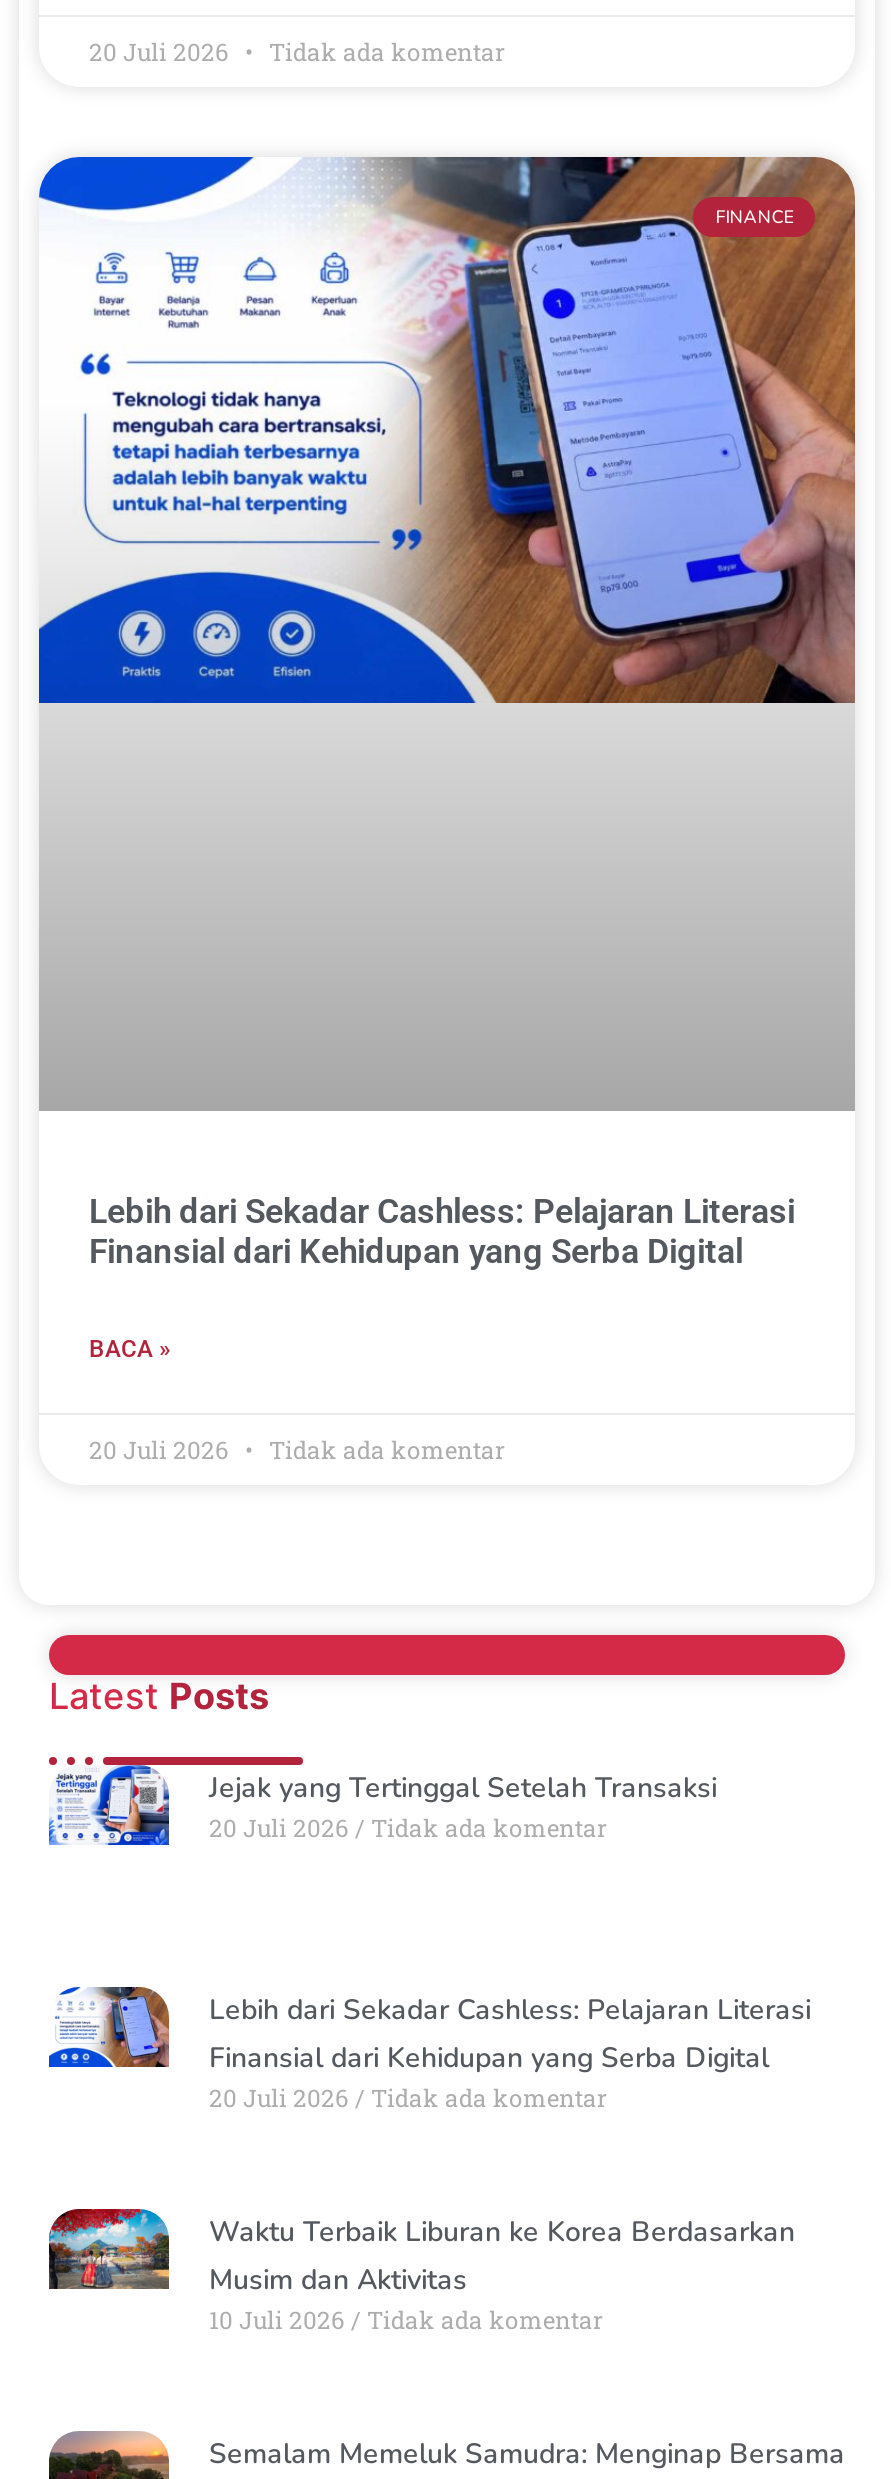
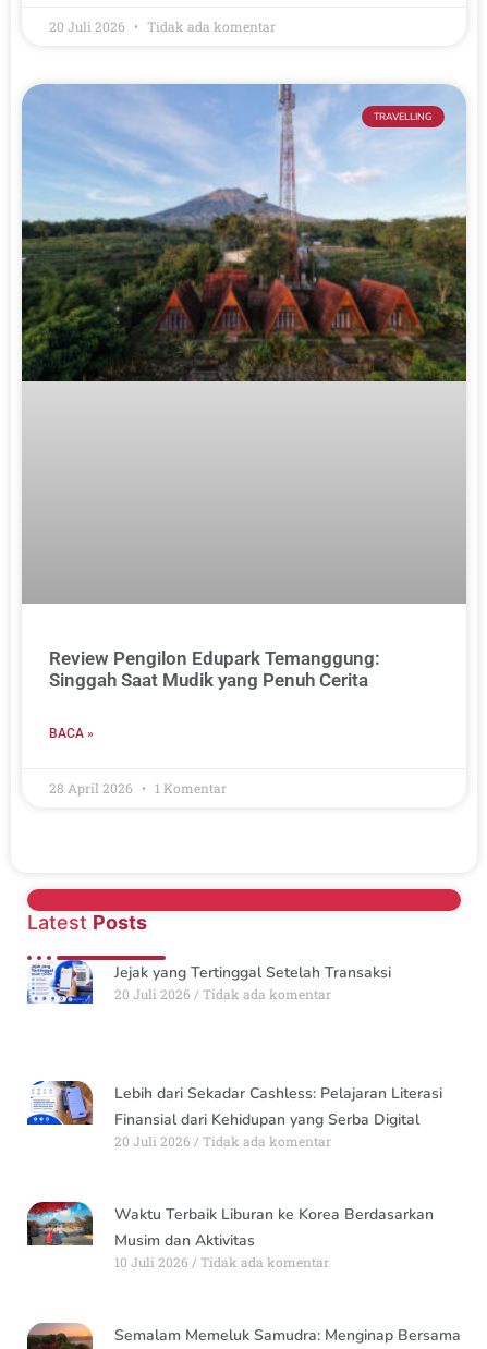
- [image]
- FINANCE
+ [image]
+ TRAVELLING

- Lebih dari Sekadar Cashless: Pelajaran Literasi
- Finansial dari Kehidupan yang Serba Digital
+ Review Pengilon Edupark Temanggung:
+ Singgah Saat Mudik yang Penuh Cerita

- 20 Juli 2026
- Tidak ada komentar
+ 28 April 2026
+ 1 Komentar
